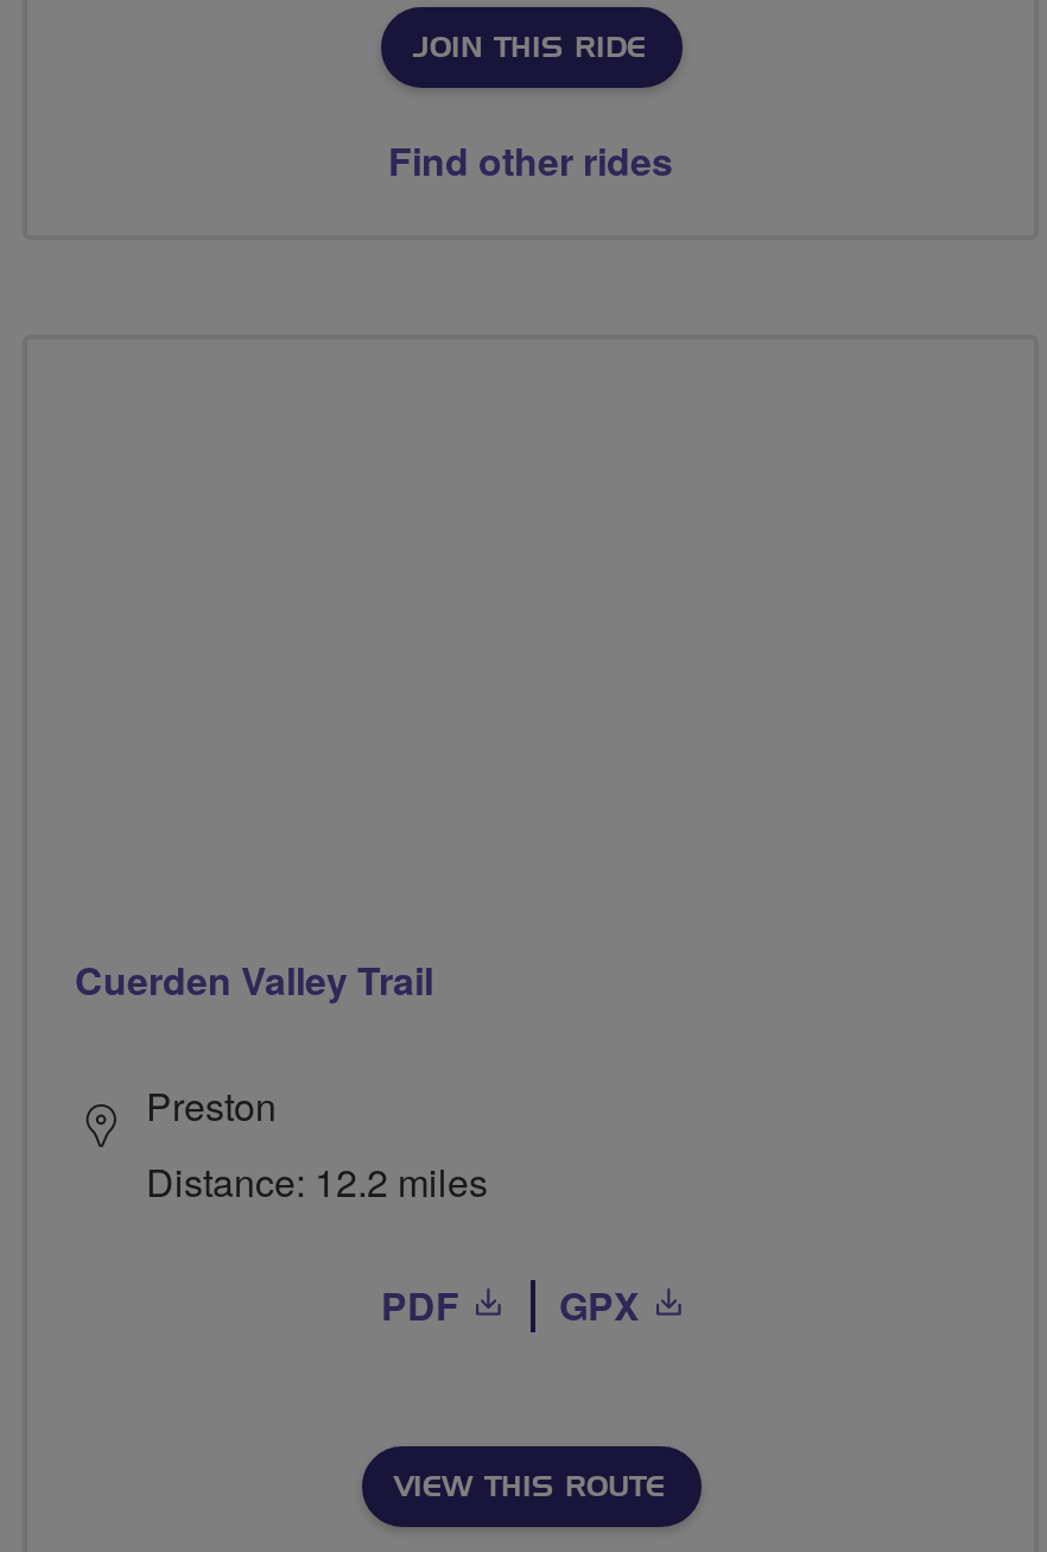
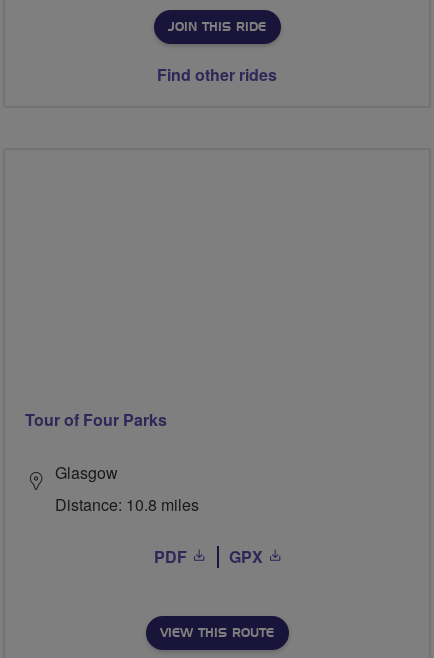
- Cuerden Valley Trail
+ Tour of Four Parks

- Preston
- Distance: 12.2 miles
+ Glasgow
+ Distance: 10.8 miles
